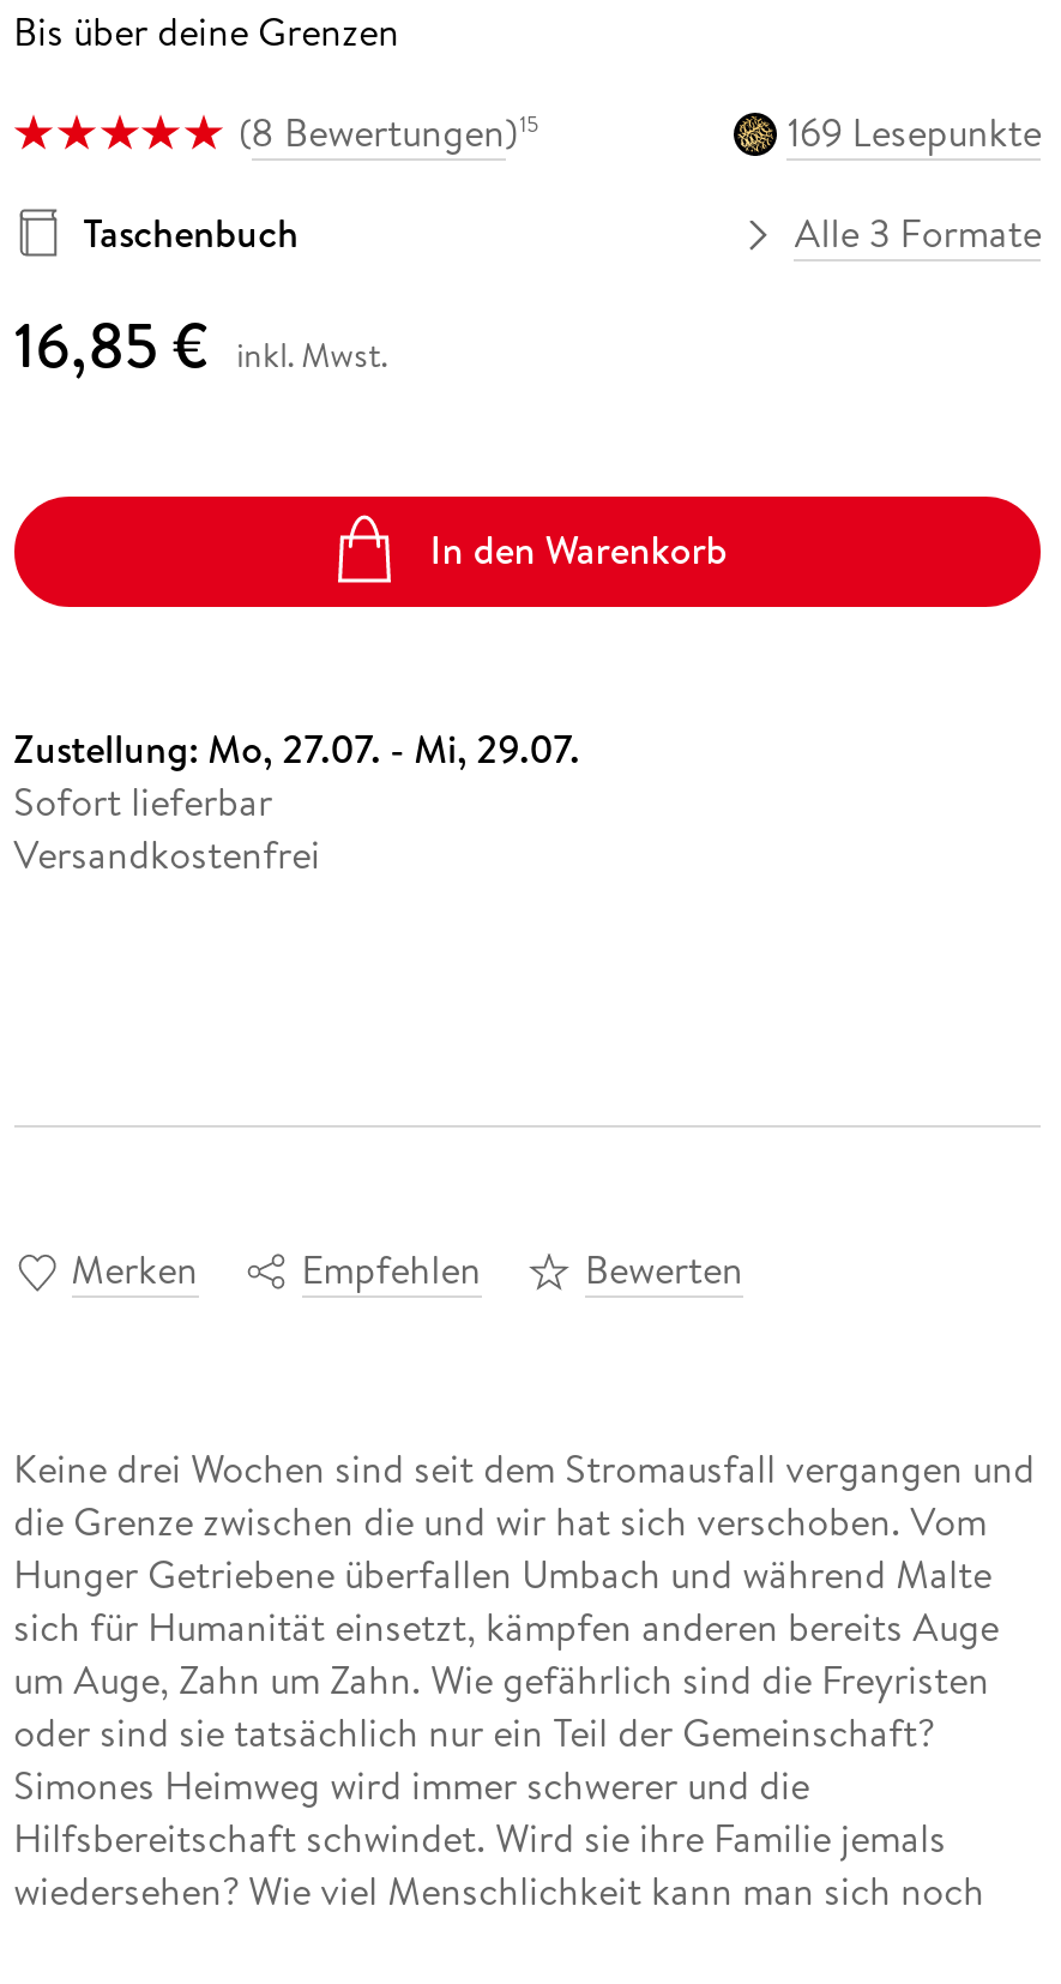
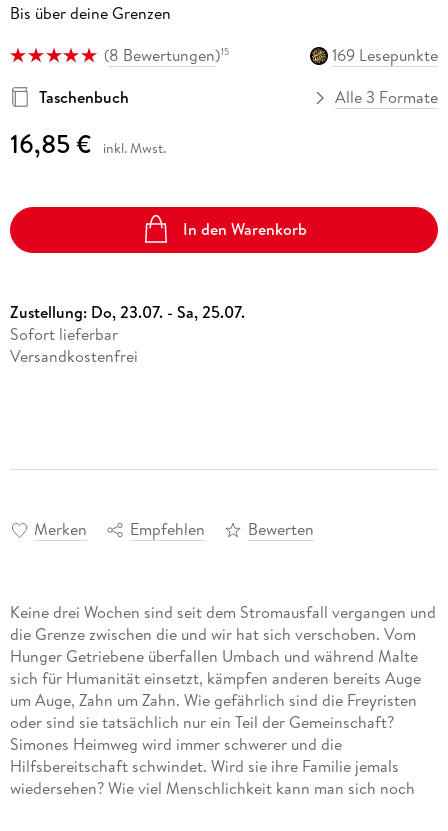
- Zustellung: Mo, 27.07. - Mi, 29.07.
+ Zustellung: Do, 23.07. - Sa, 25.07.
